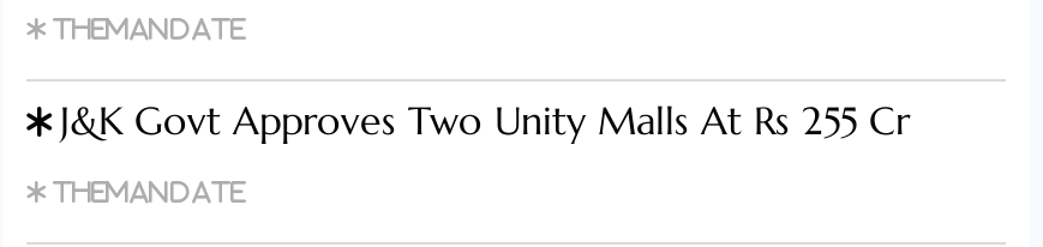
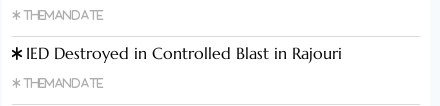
- J&K Govt Approves Two Unity Malls At Rs 255 Cr
+ IED Destroyed in Controlled Blast in Rajouri
